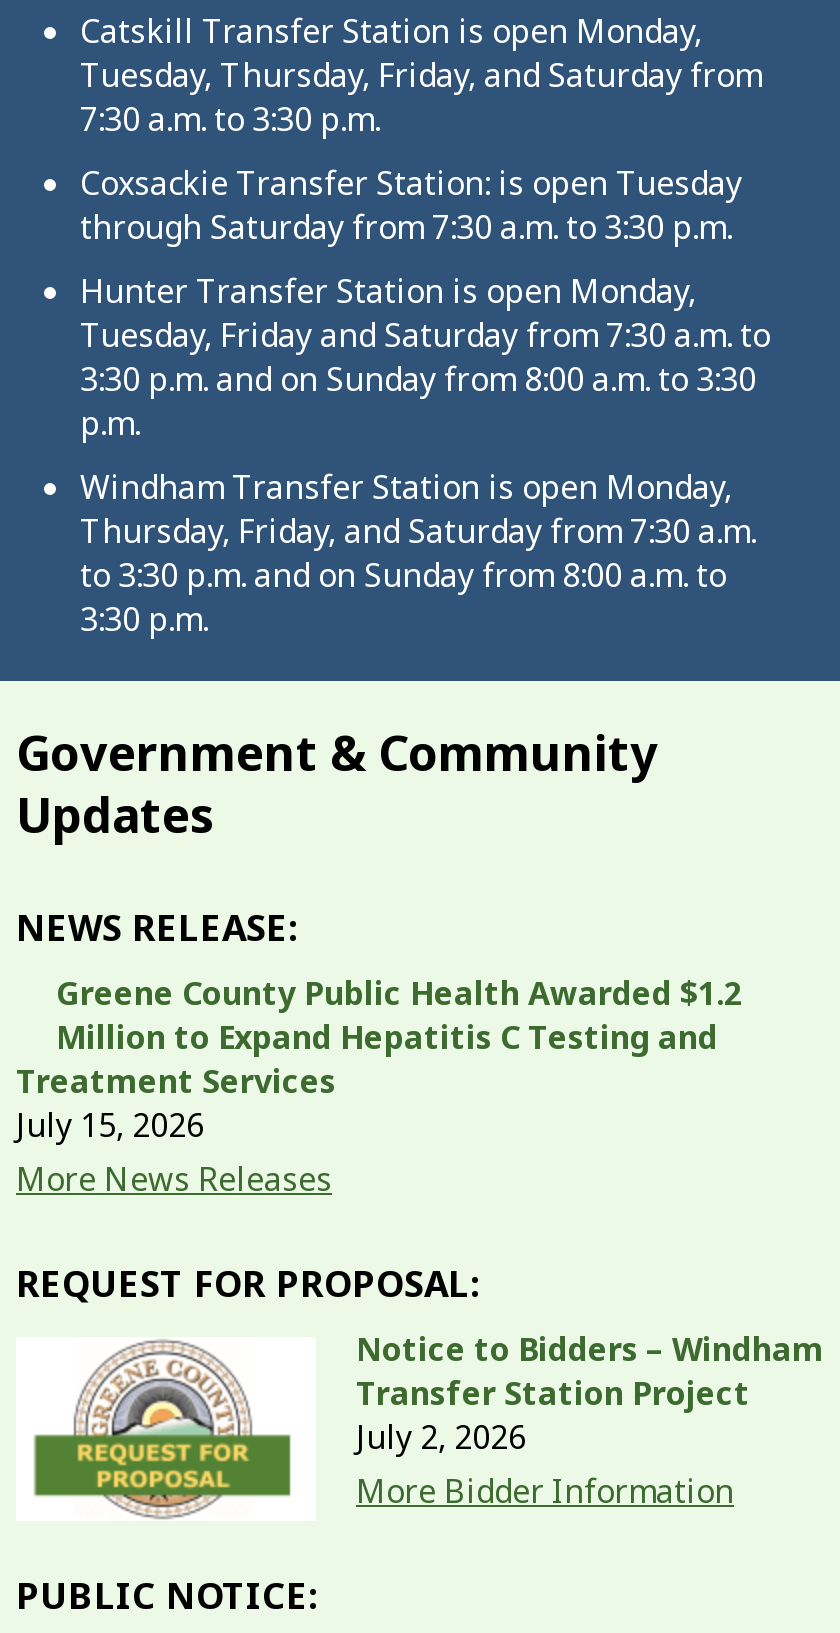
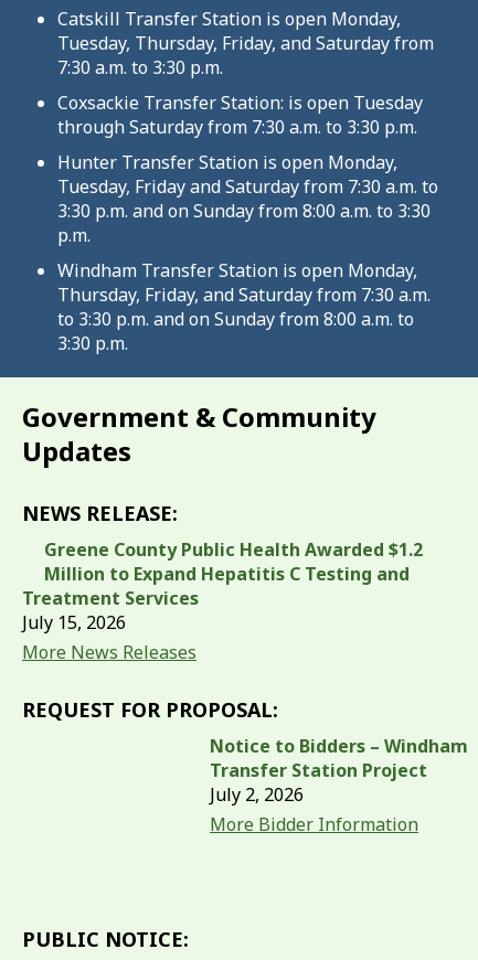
- [image]
